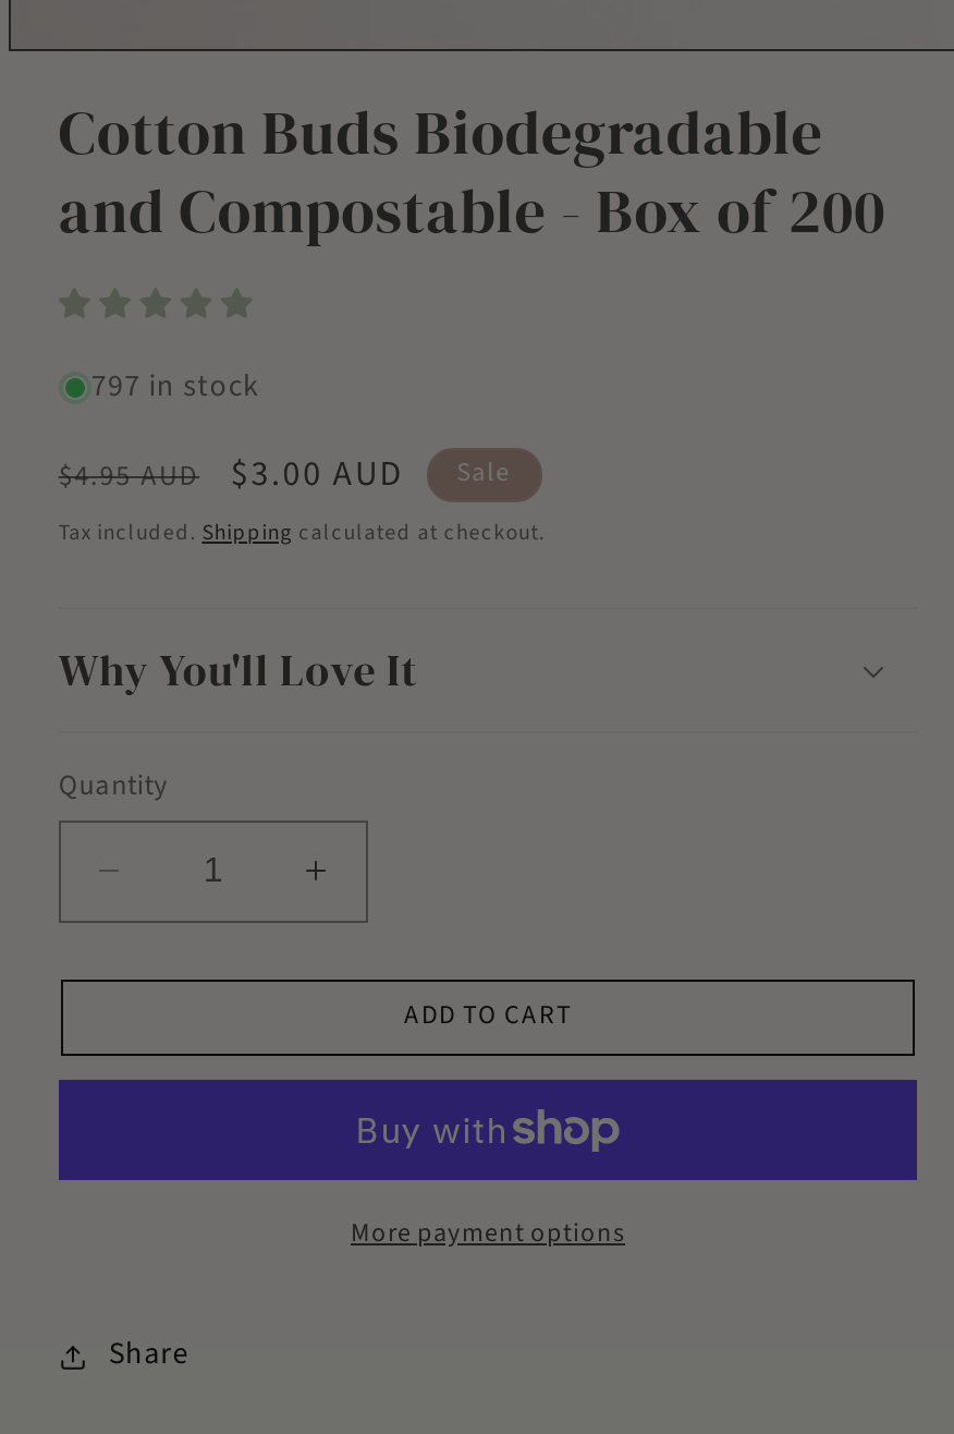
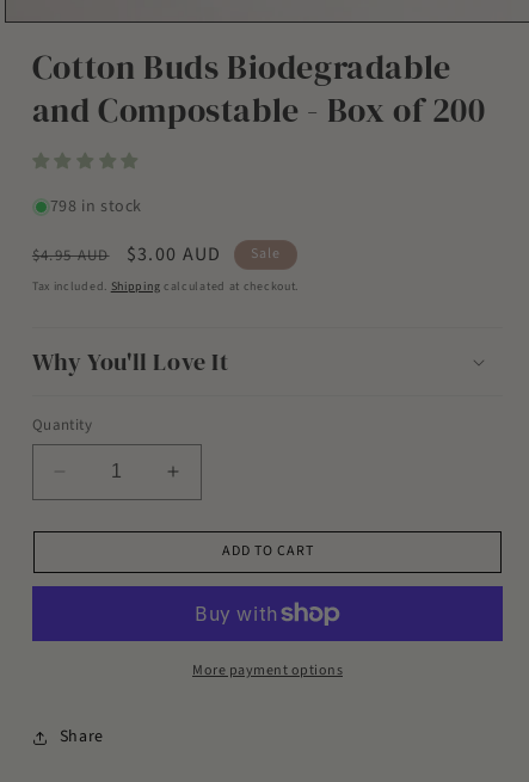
- 797 in stock
+ 798 in stock
